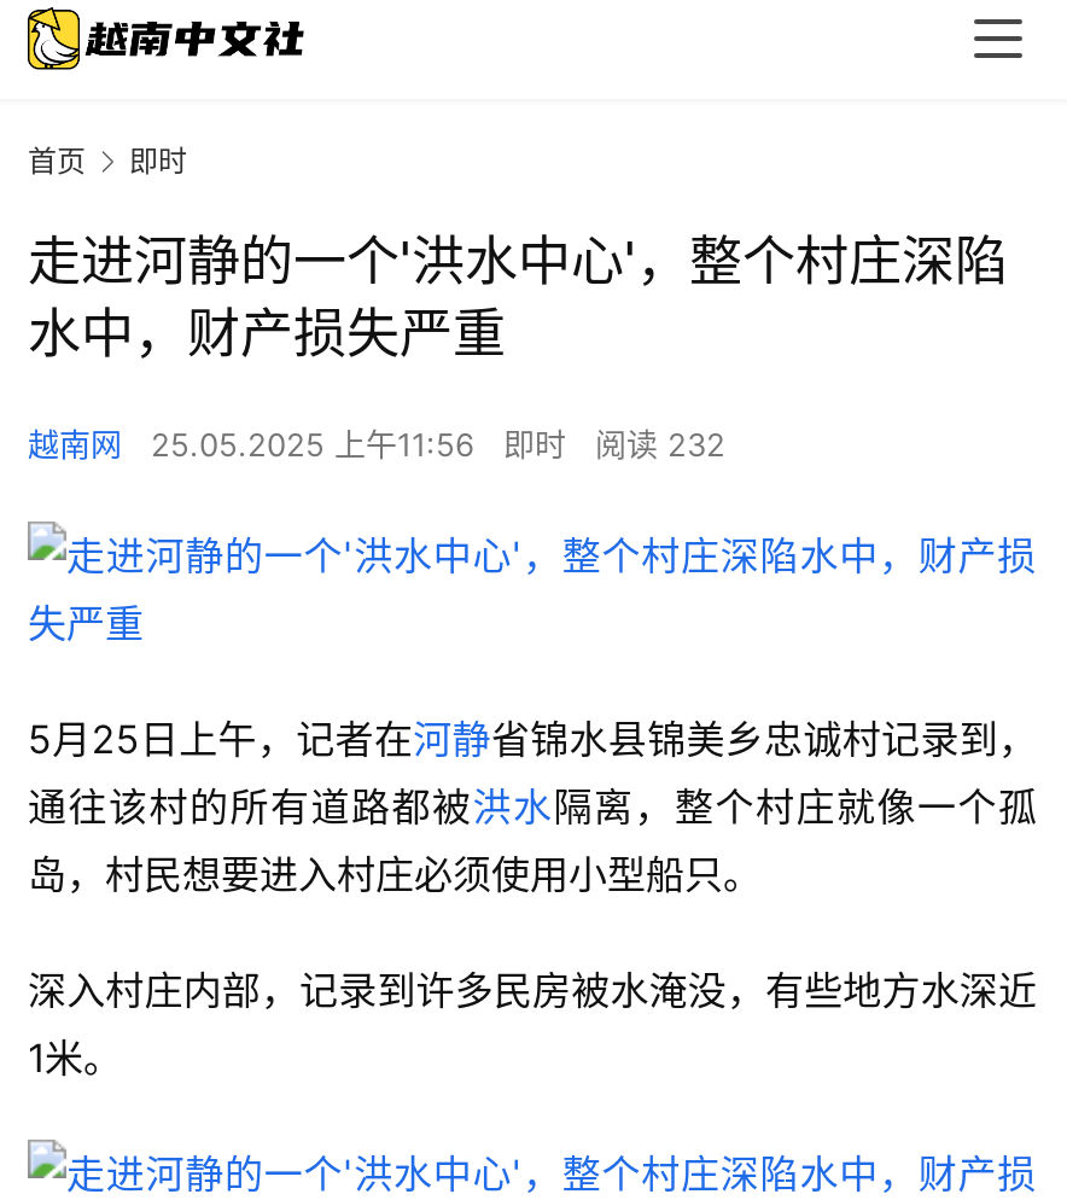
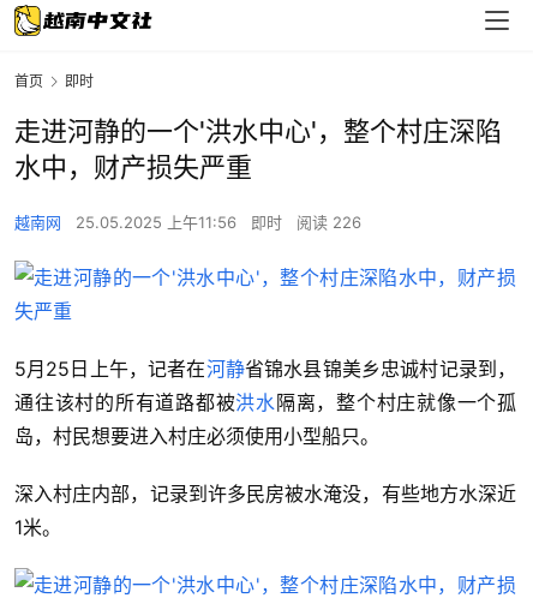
- 阅读 232
+ 阅读 226
